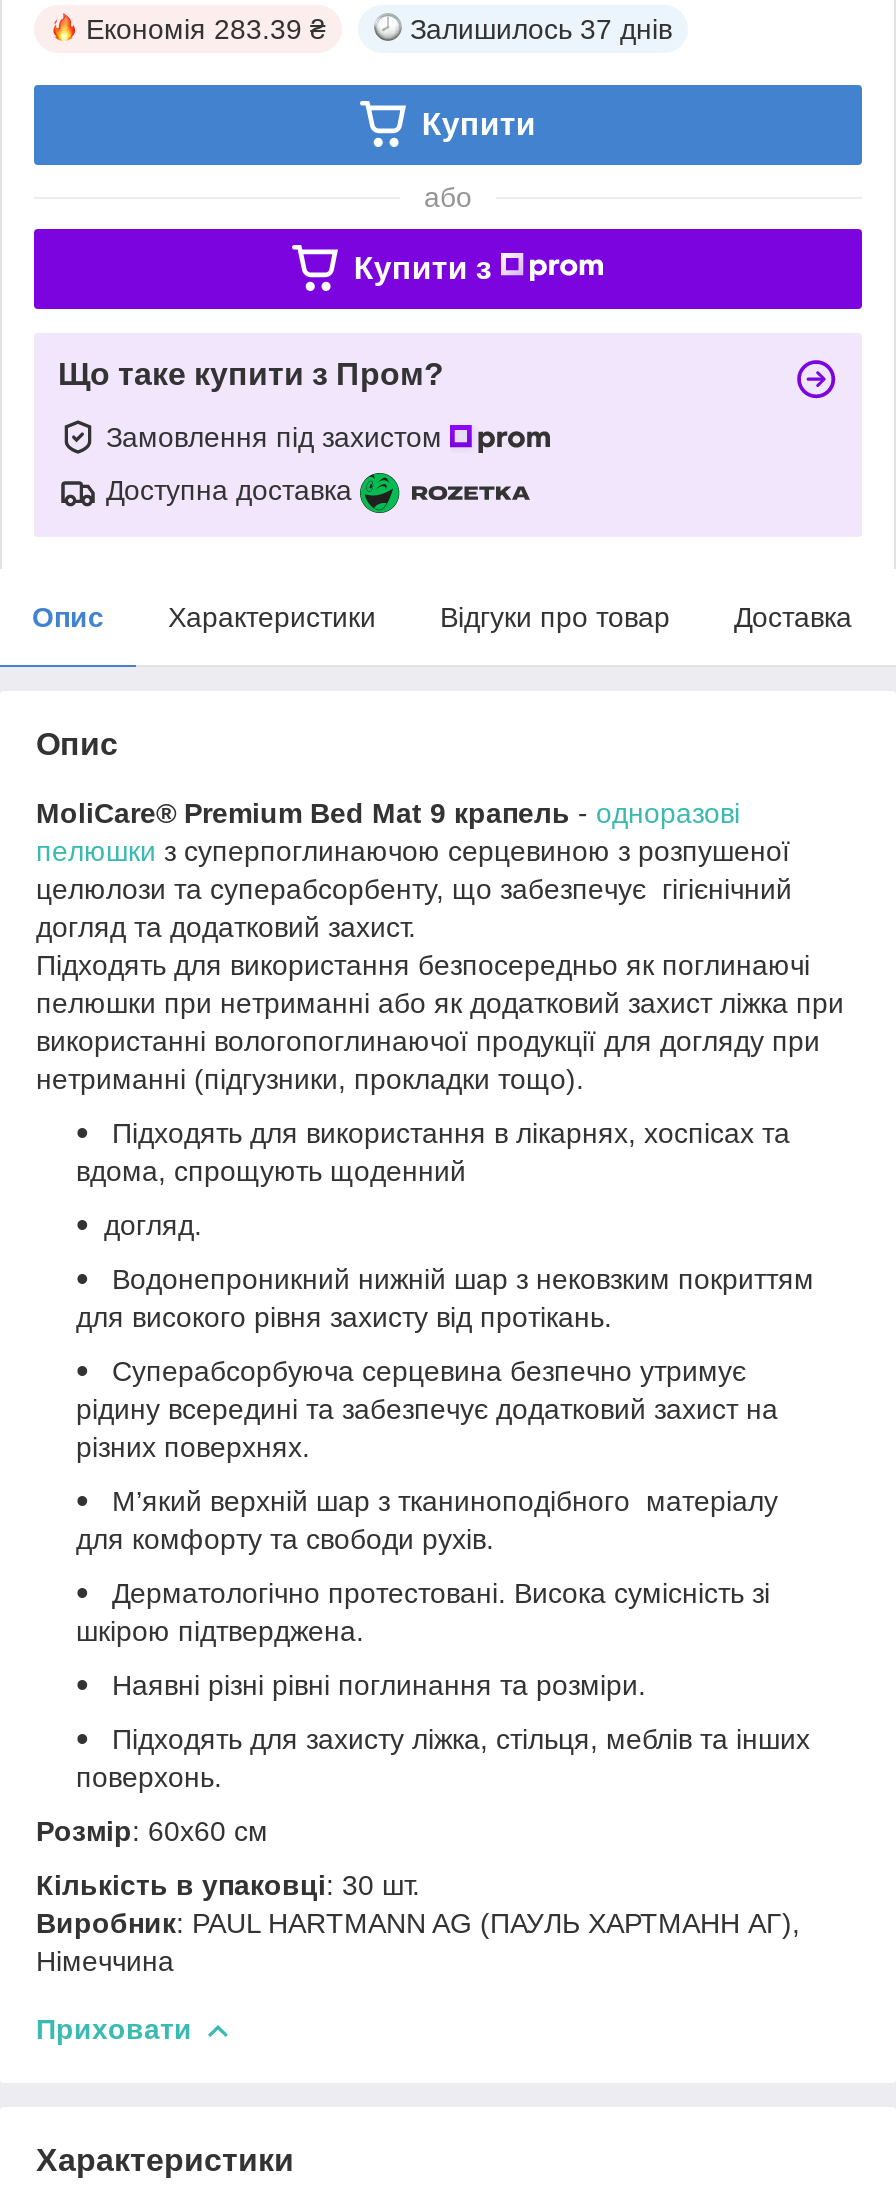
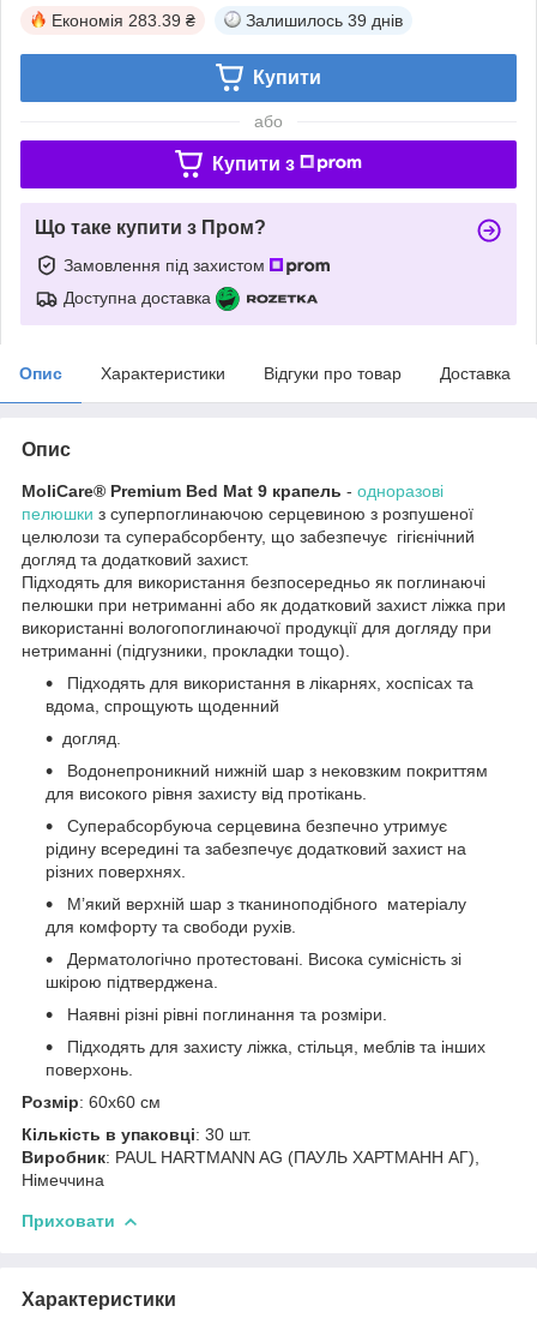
- Залишилось 37 днів
+ Залишилось 39 днів
